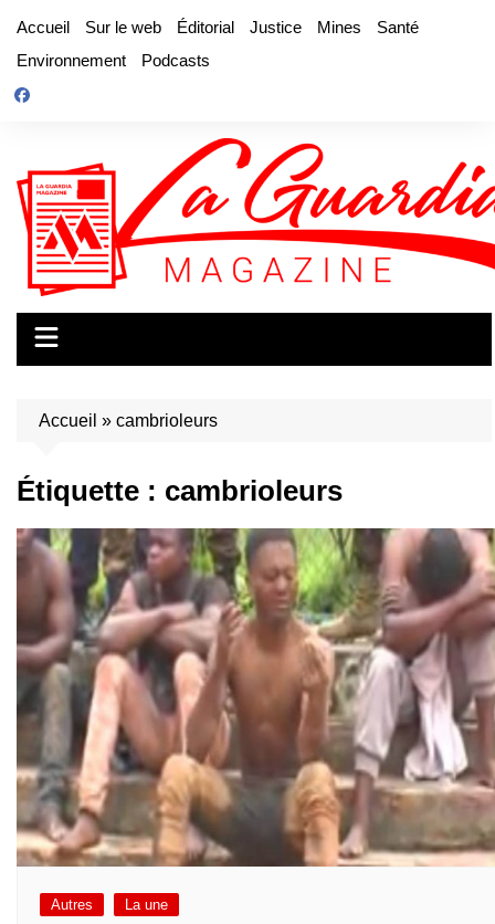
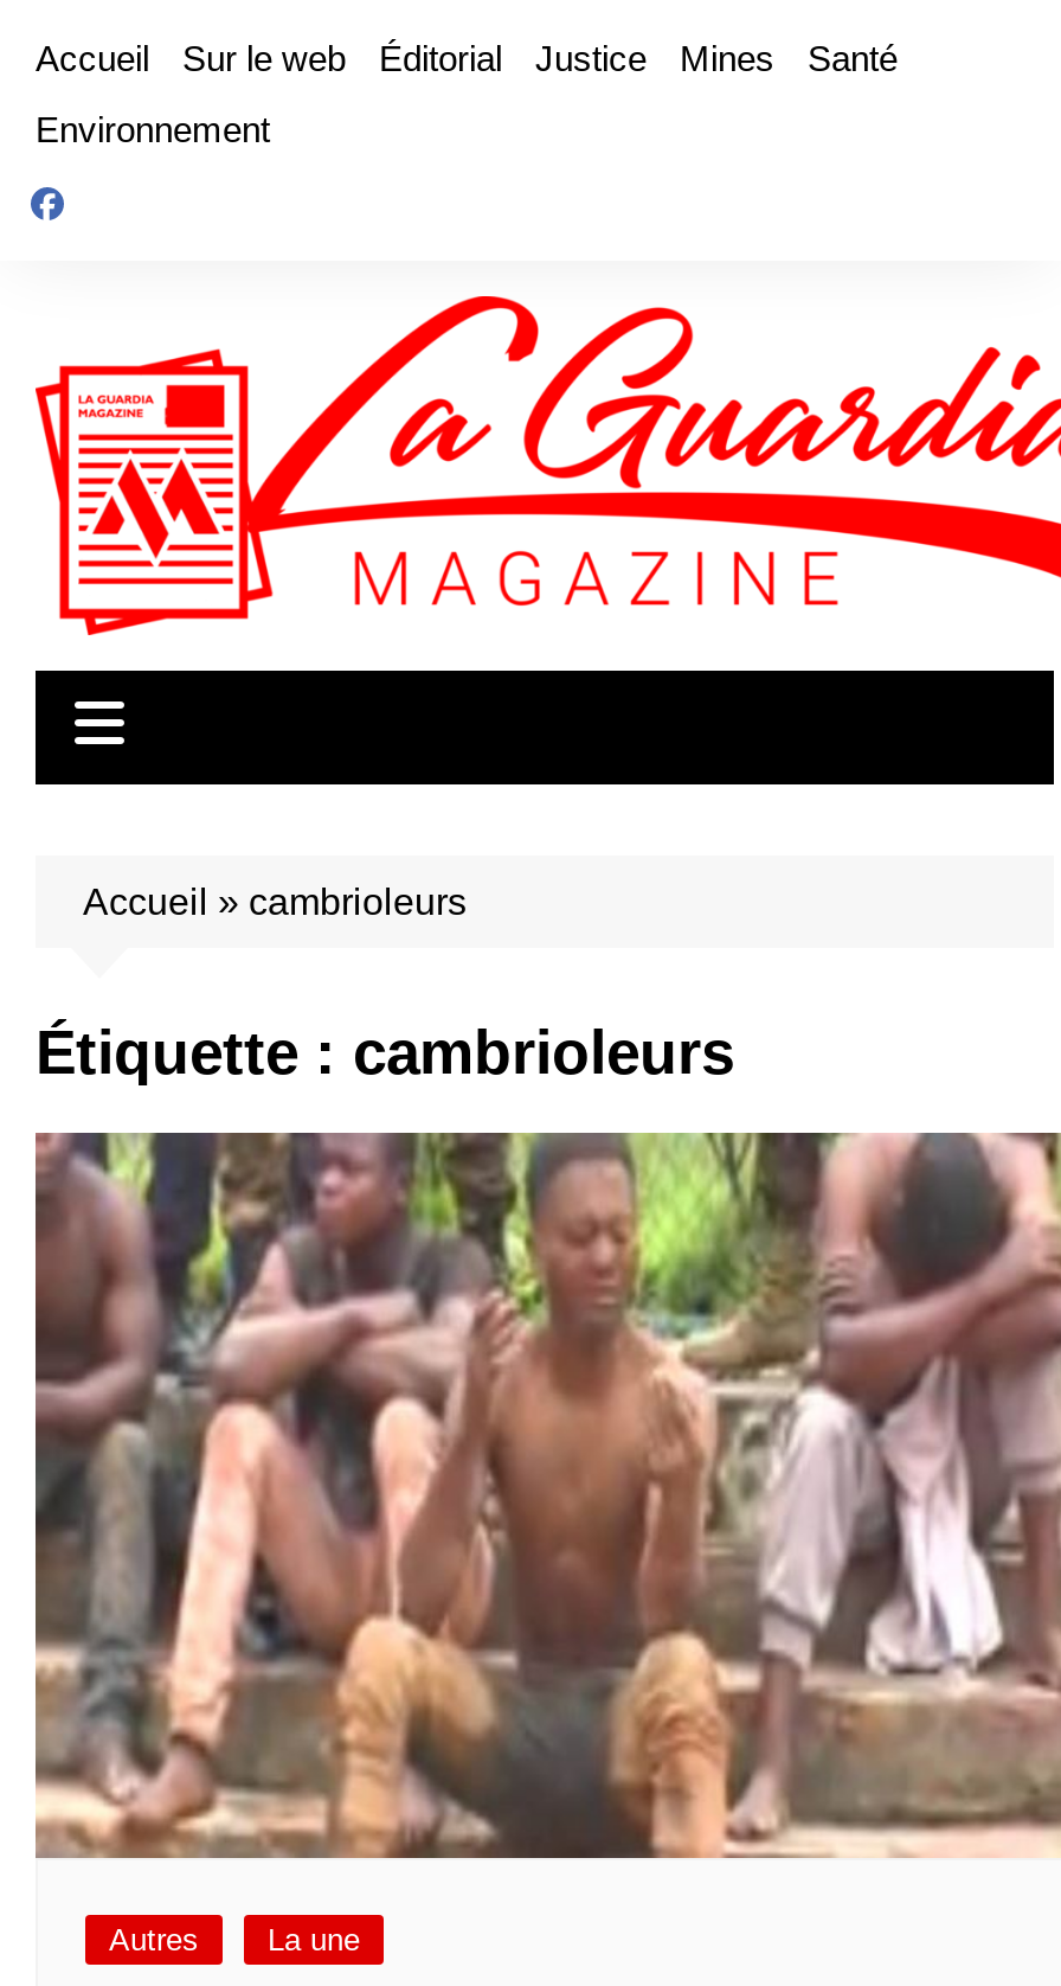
- Podcasts
